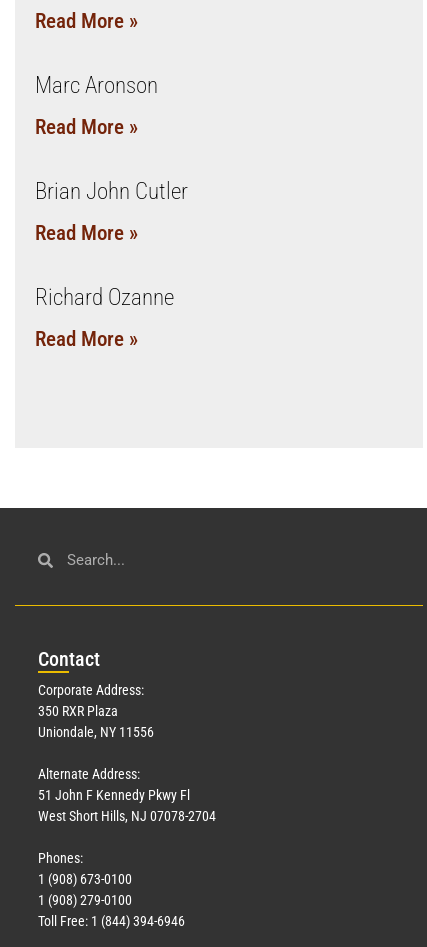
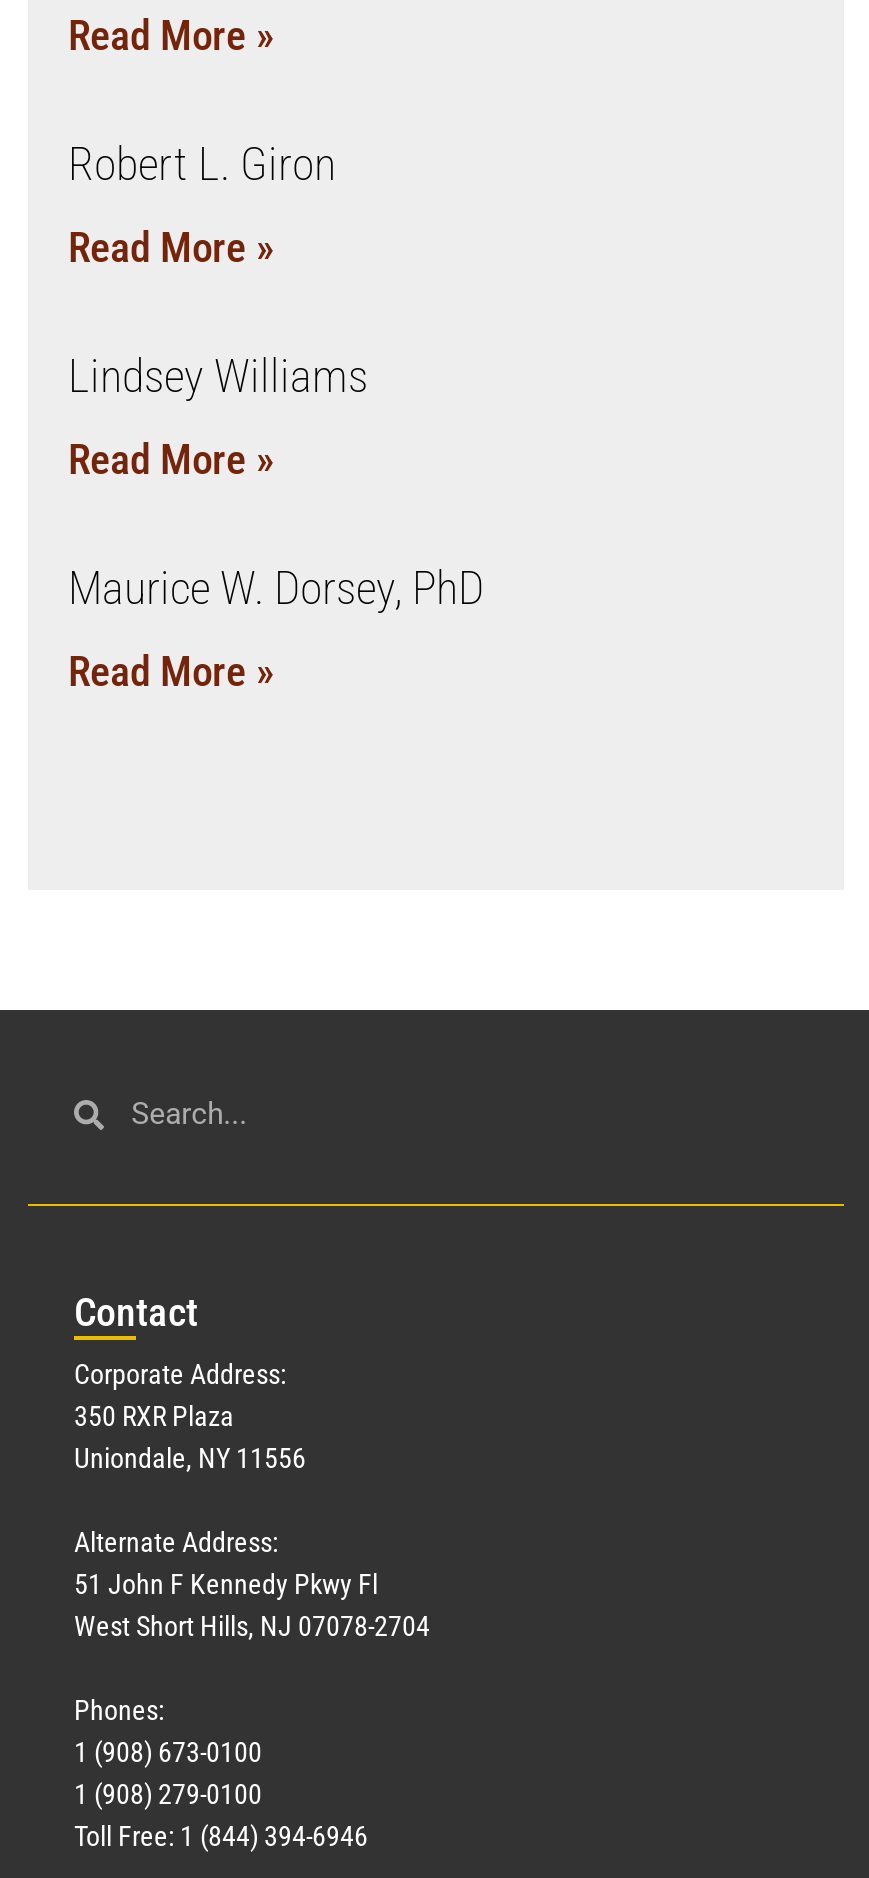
- Marc Aronson
+ Robert L. Giron

- Brian John Cutler
+ Lindsey Williams

- Richard Ozanne
+ Maurice W. Dorsey, PhD
